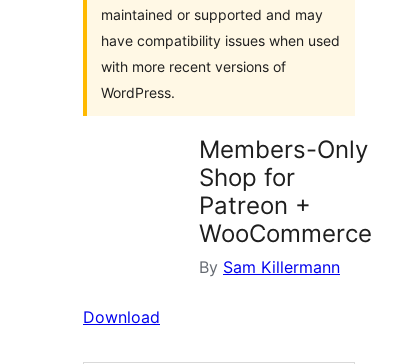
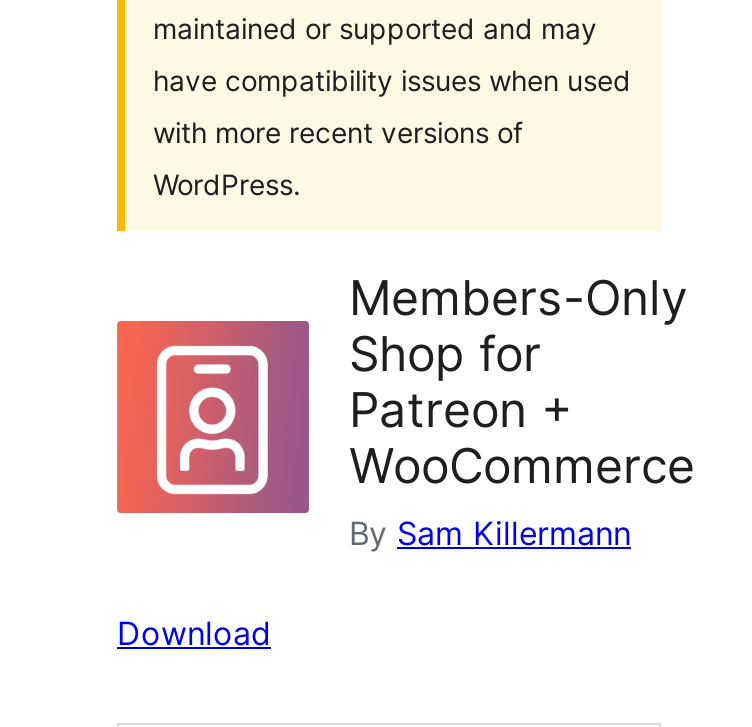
+ [image]
